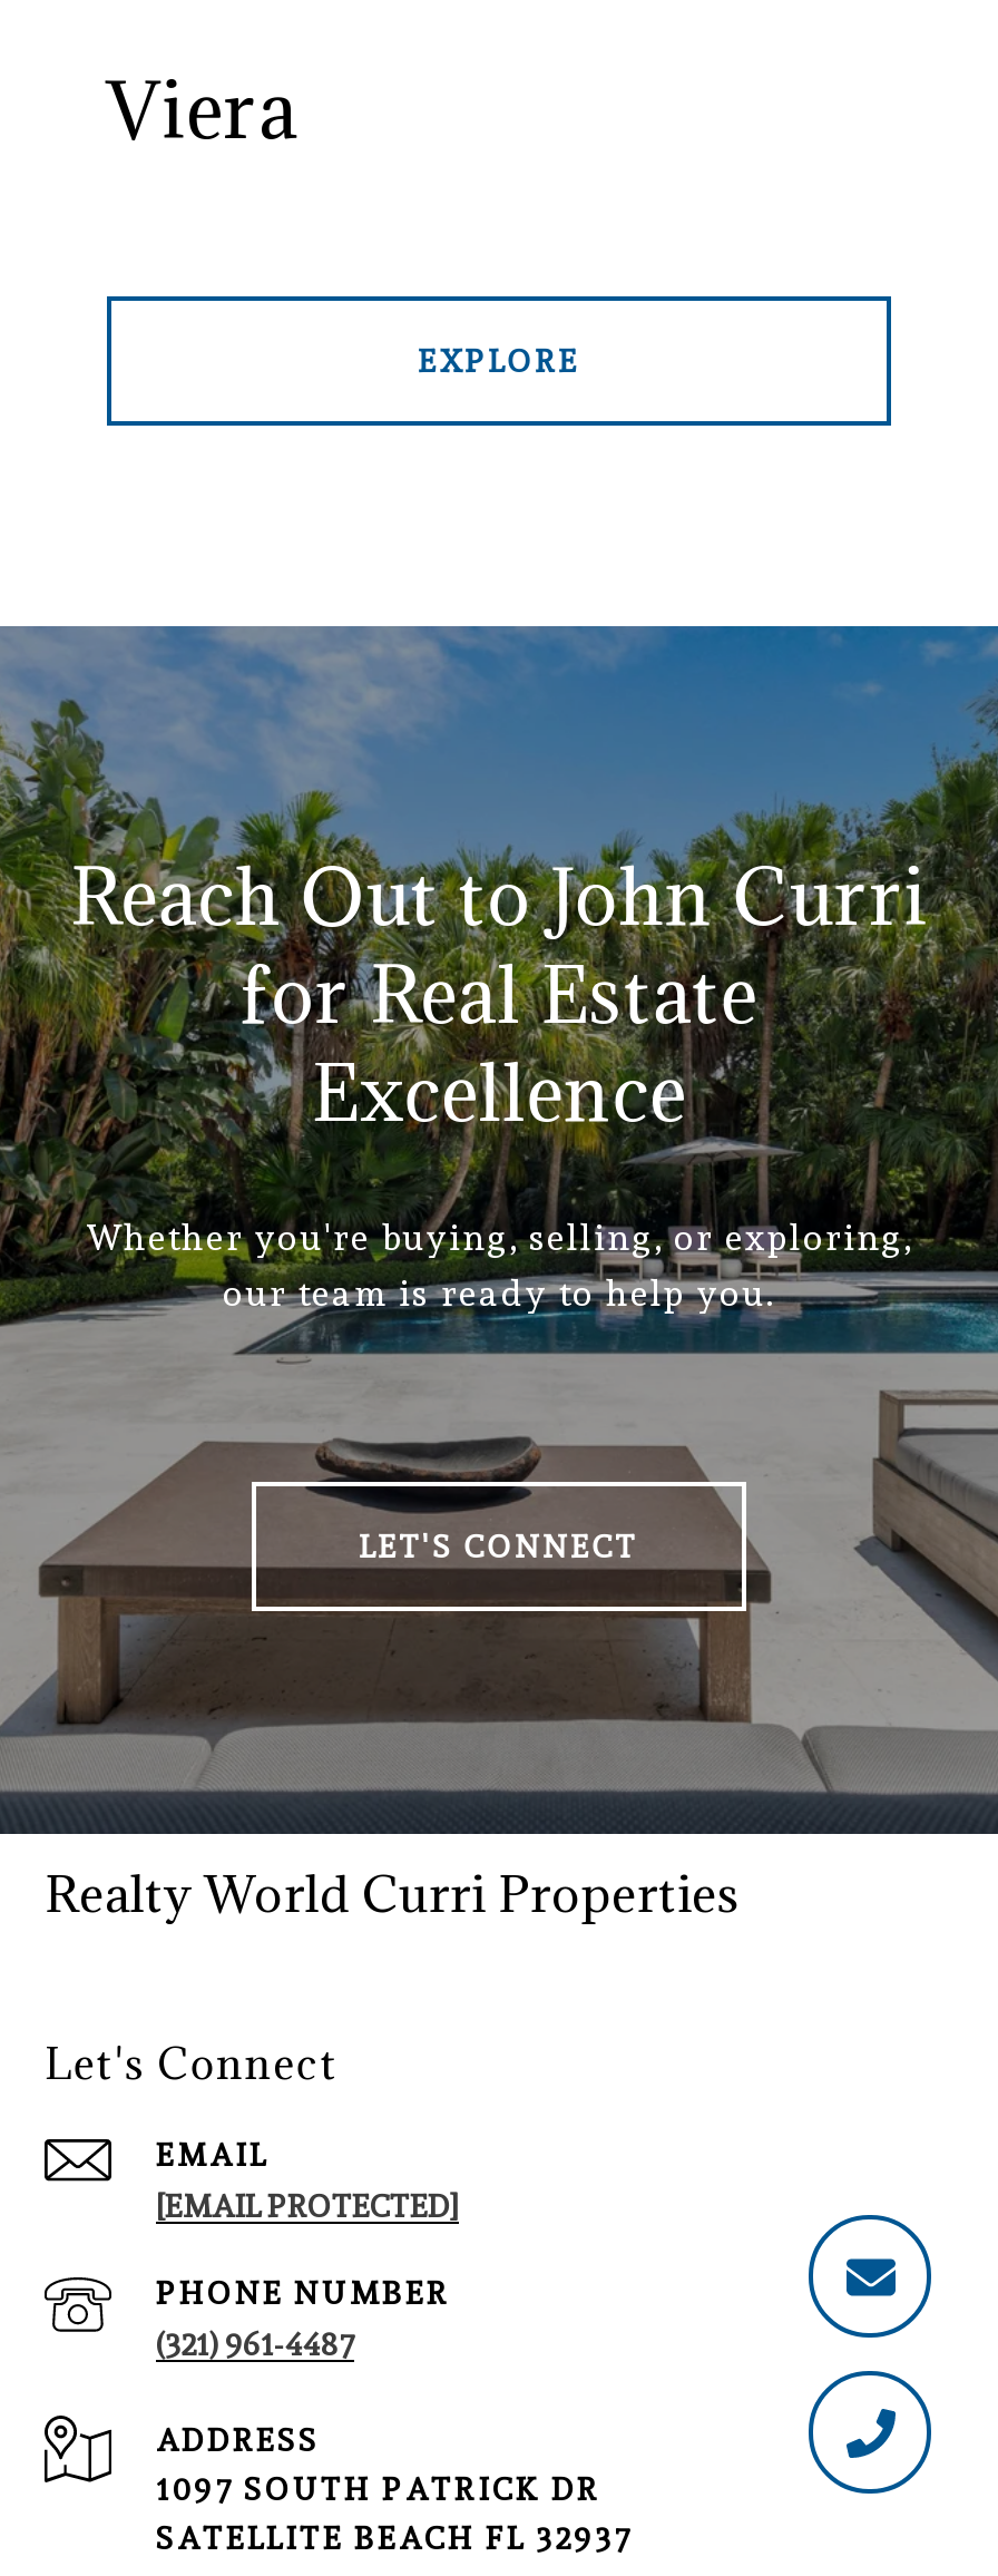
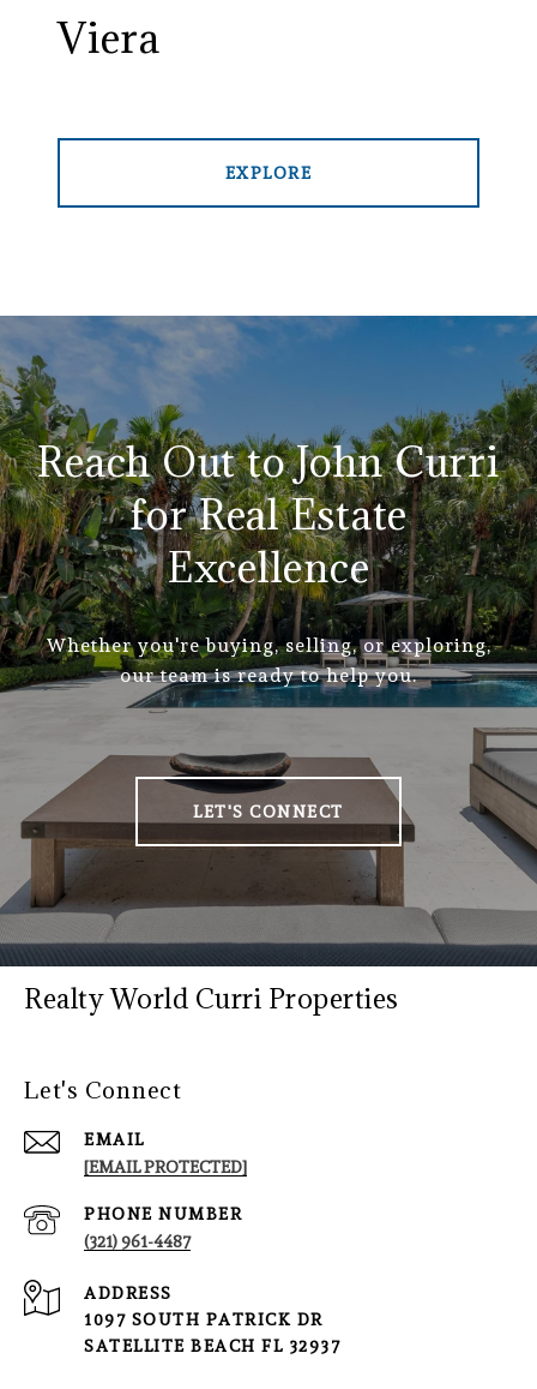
- [image]

- [image]
